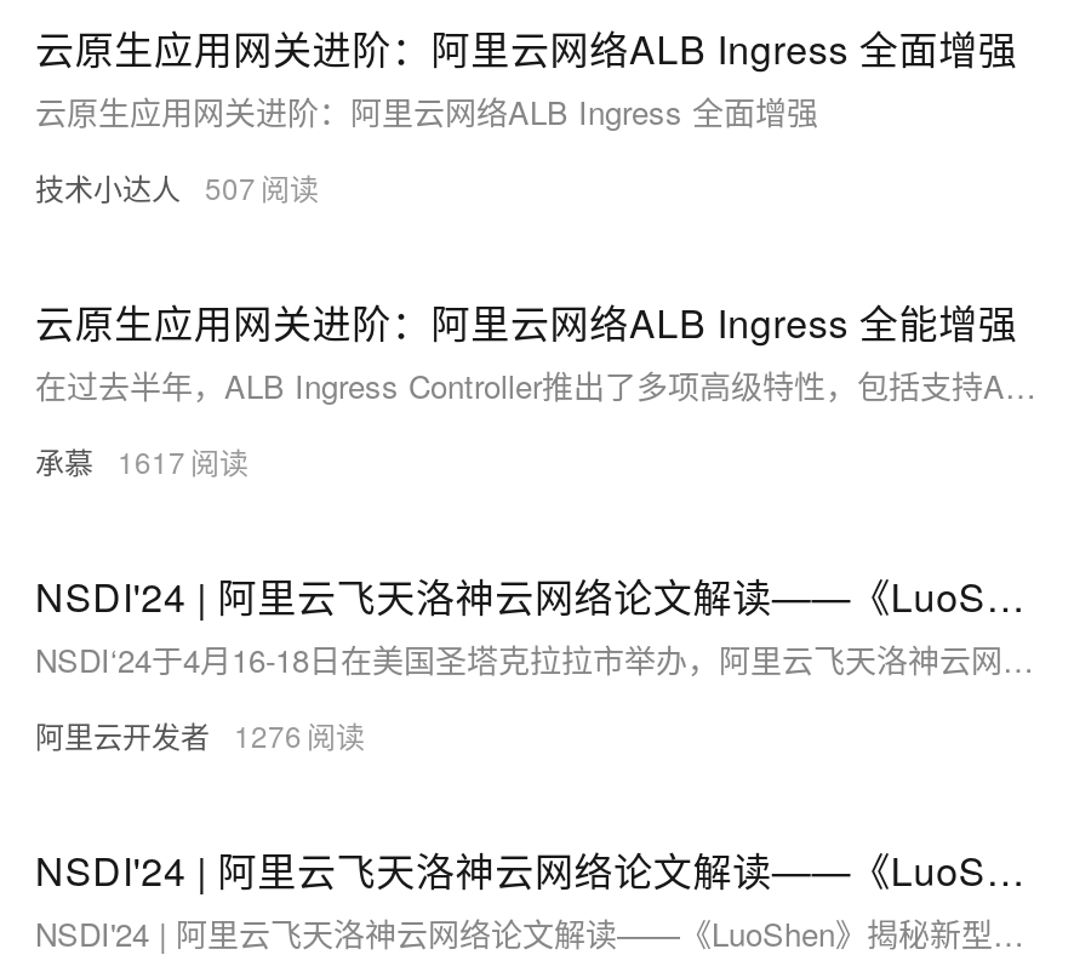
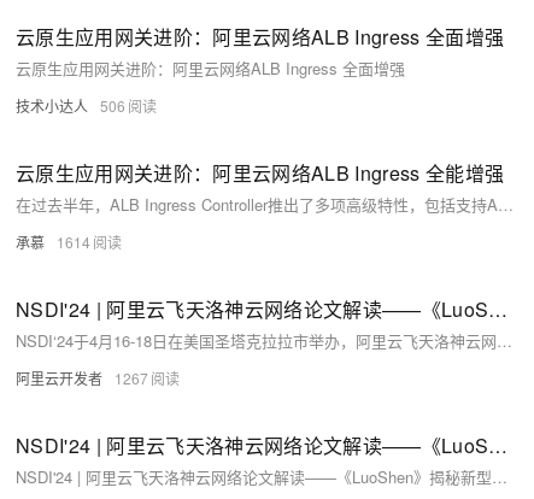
- 技术小达人 507
+ 技术小达人 506

- 承慕 1617
+ 承慕 1614

- 阿里云开发者 1276
+ 阿里云开发者 1267
